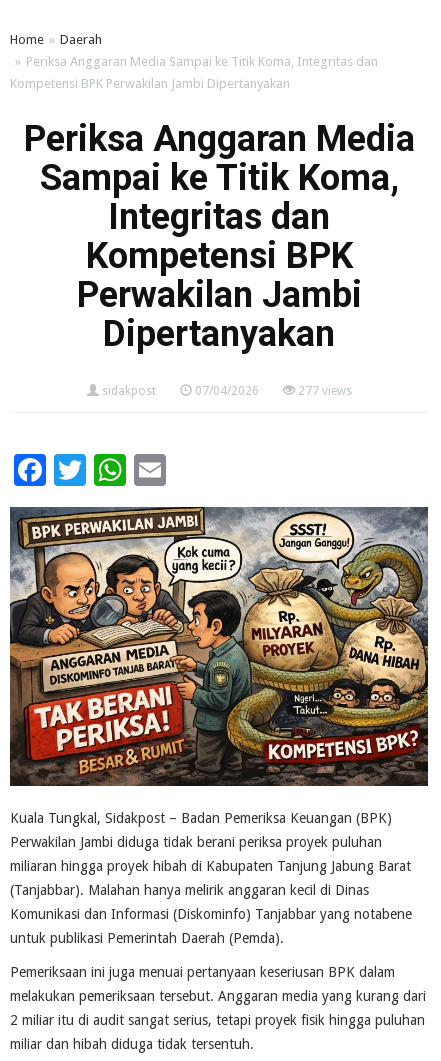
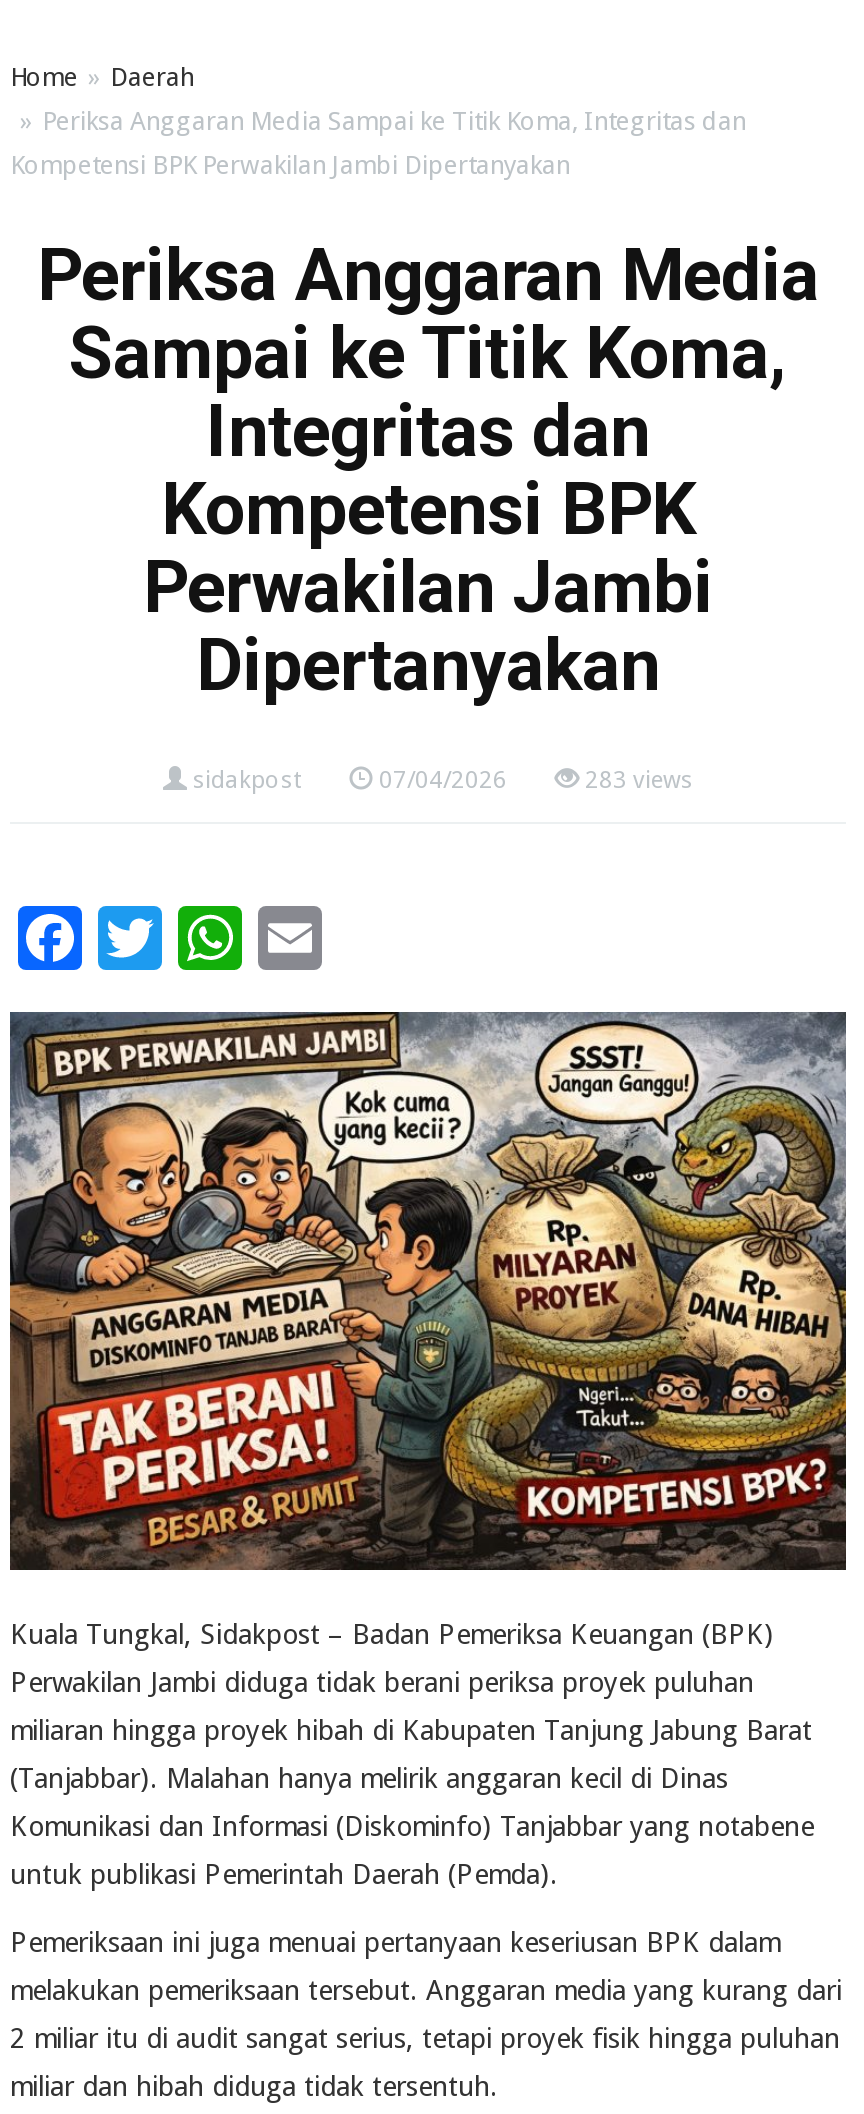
- 277 views
+ 283 views
